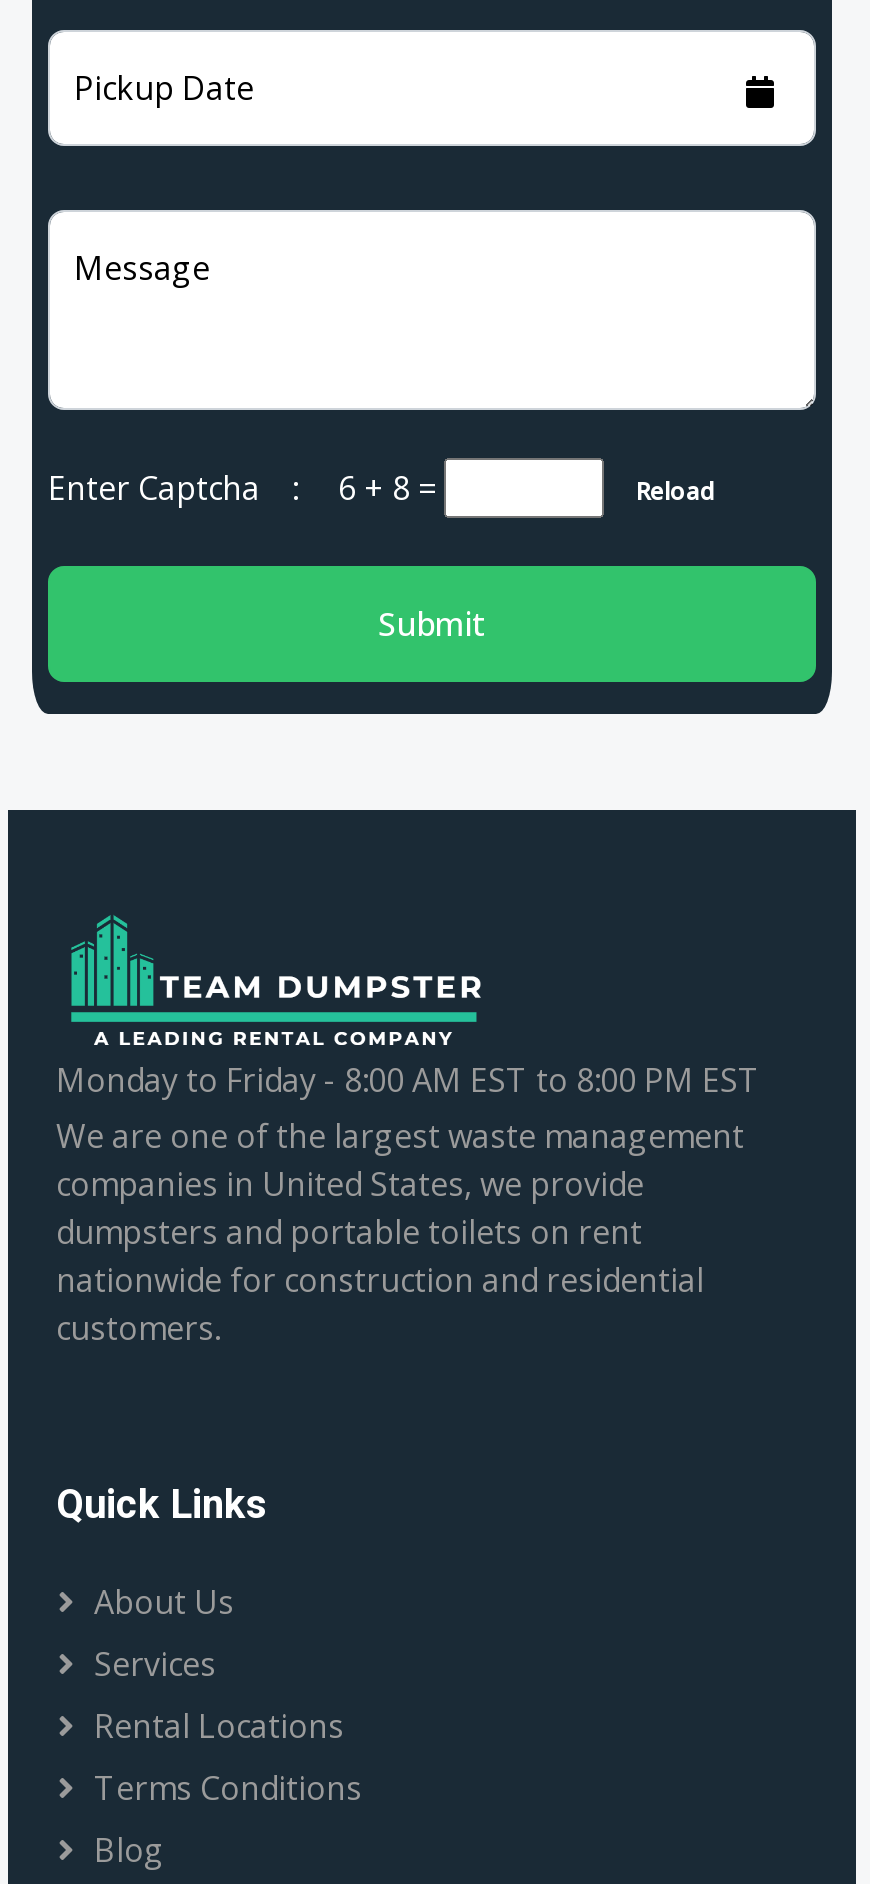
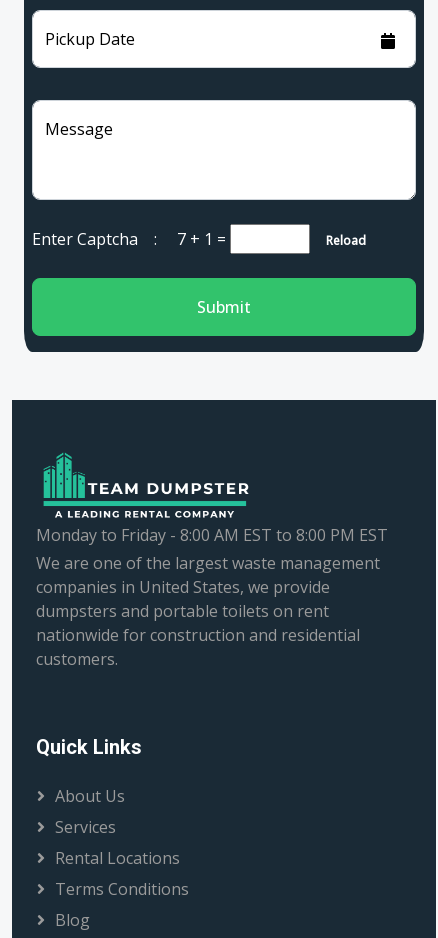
- Enter Captcha : 6 + 8 =
+ Enter Captcha : 7 + 1 =
